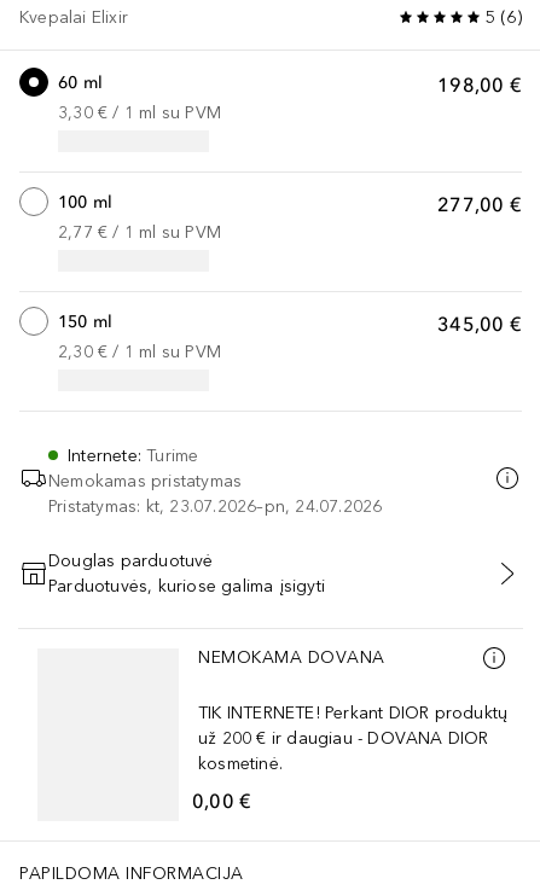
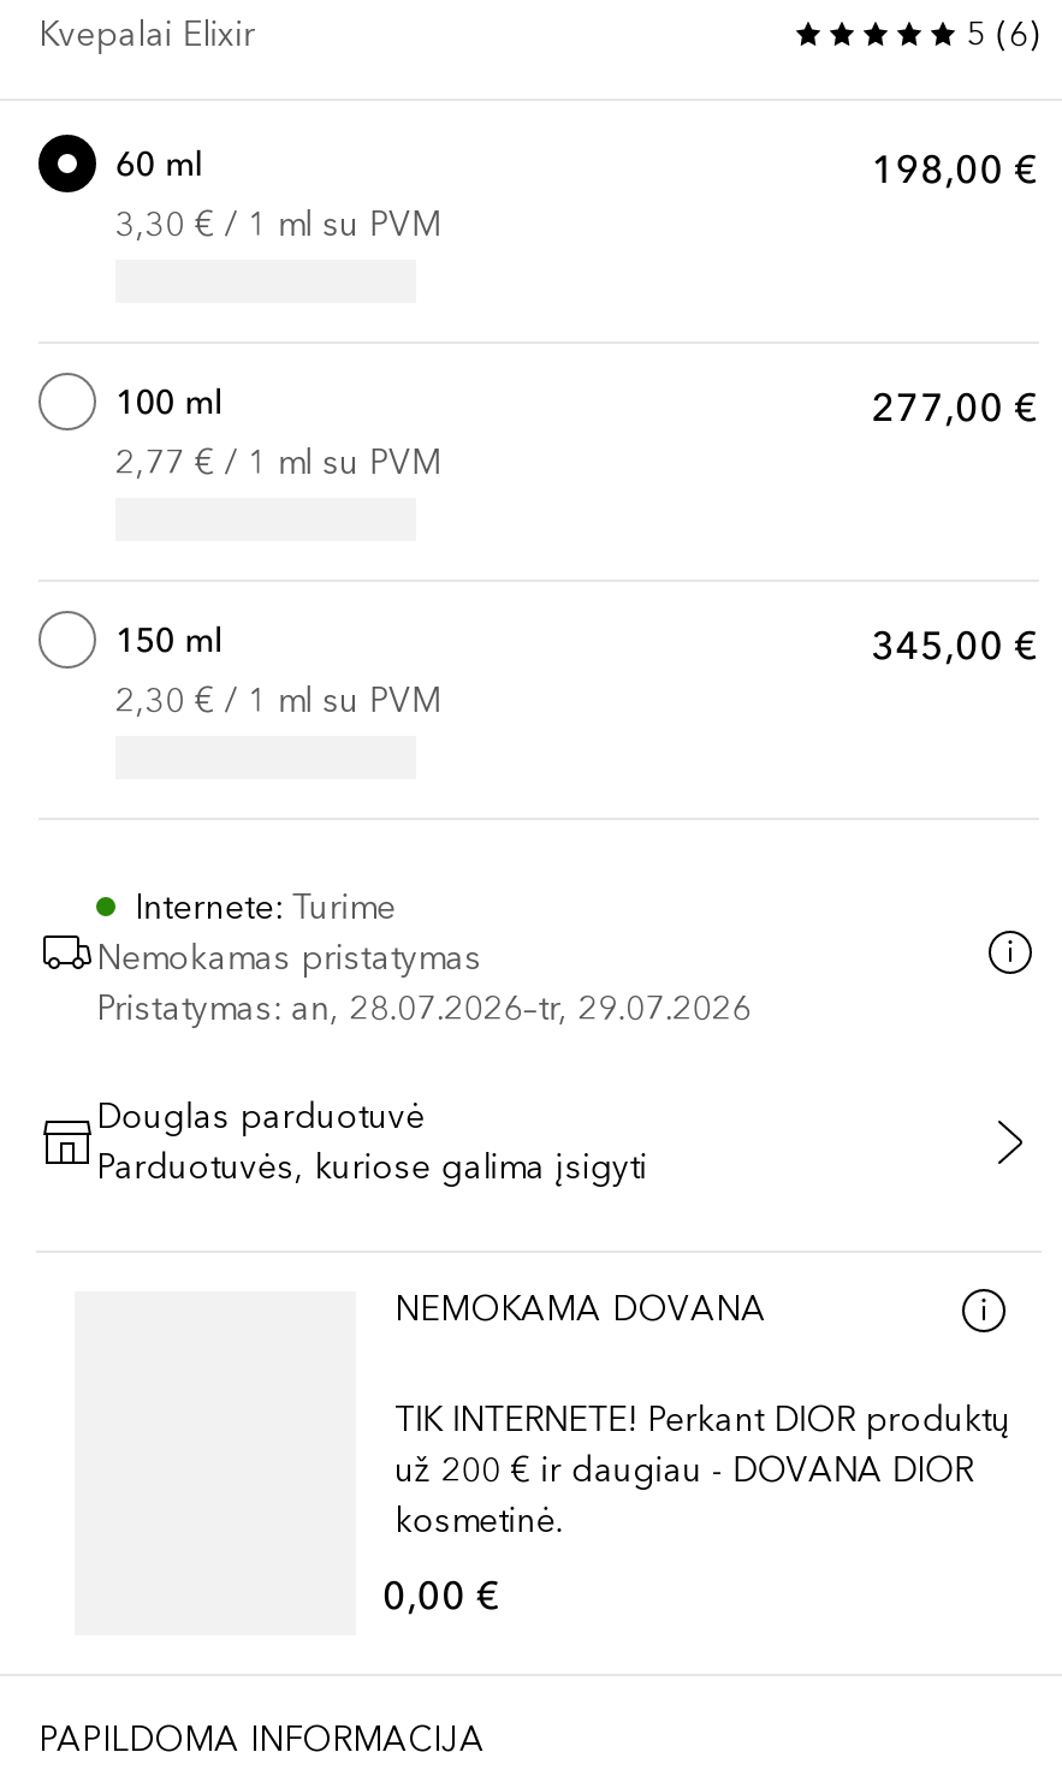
- Pristatymas: kt, 23.07.2026–pn, 24.07.2026
+ Pristatymas: an, 28.07.2026–tr, 29.07.2026
